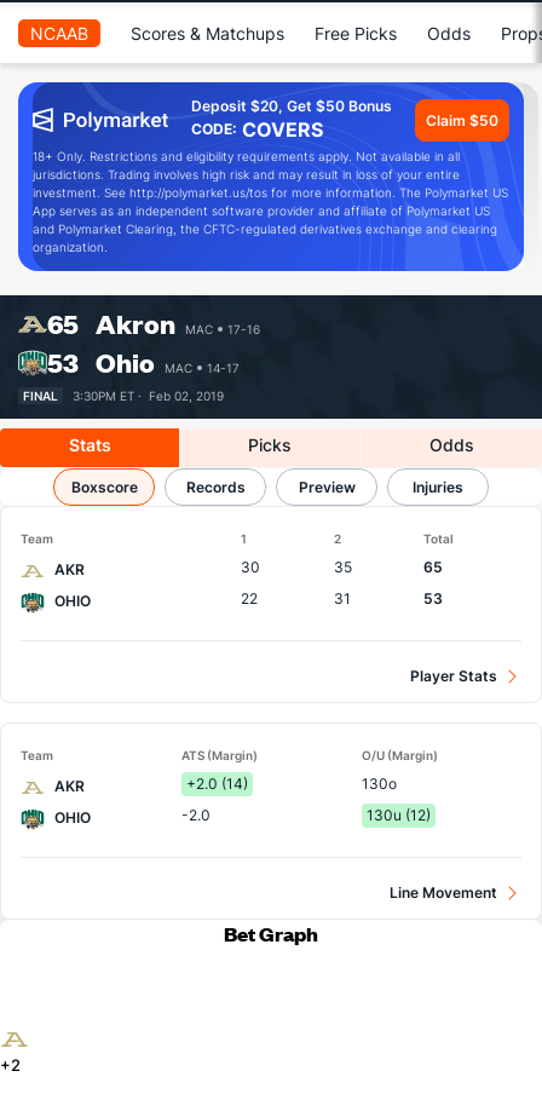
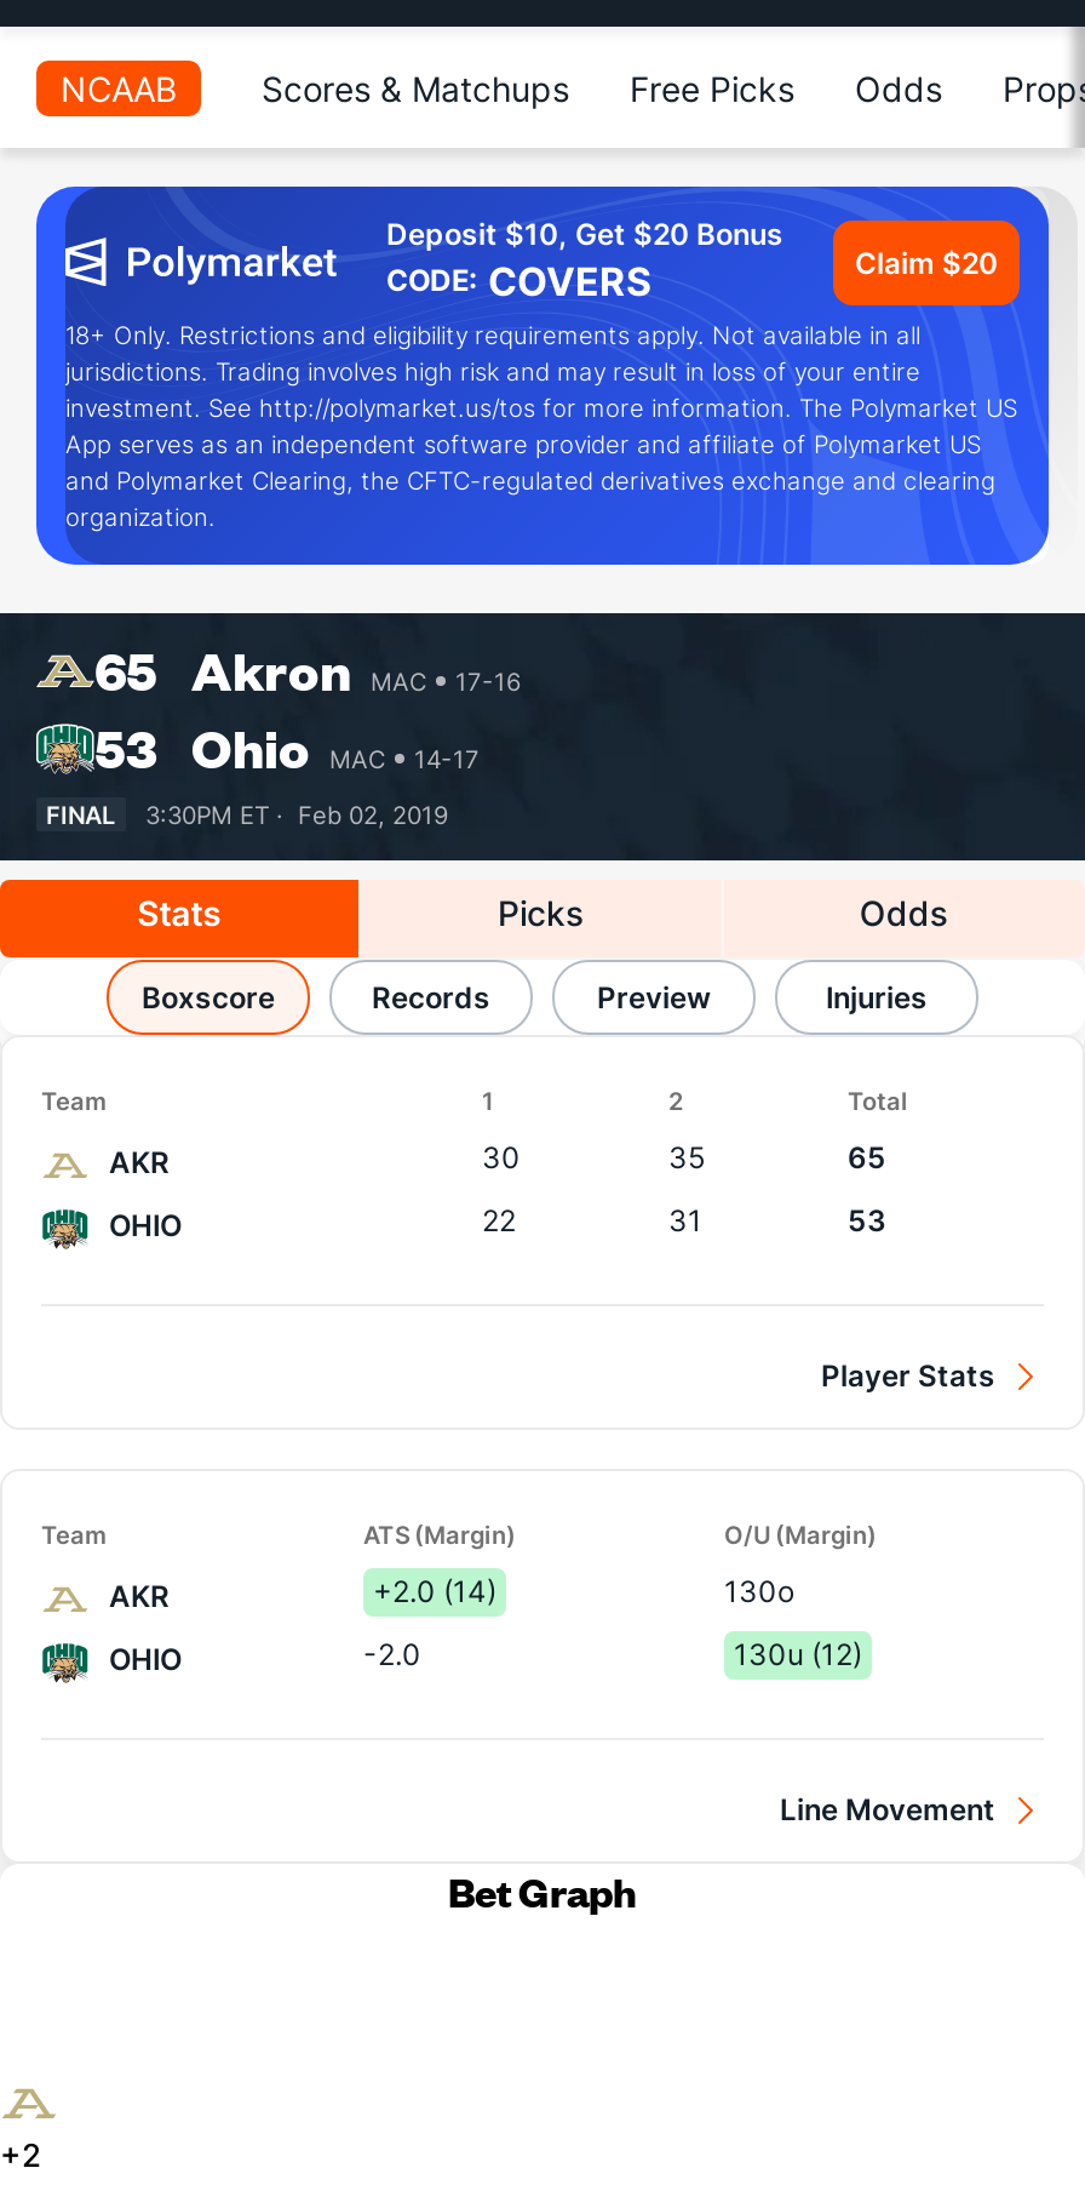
- Deposit $20, Get $50 Bonus
+ Deposit $10, Get $20 Bonus

- Claim $50
+ Claim $20
